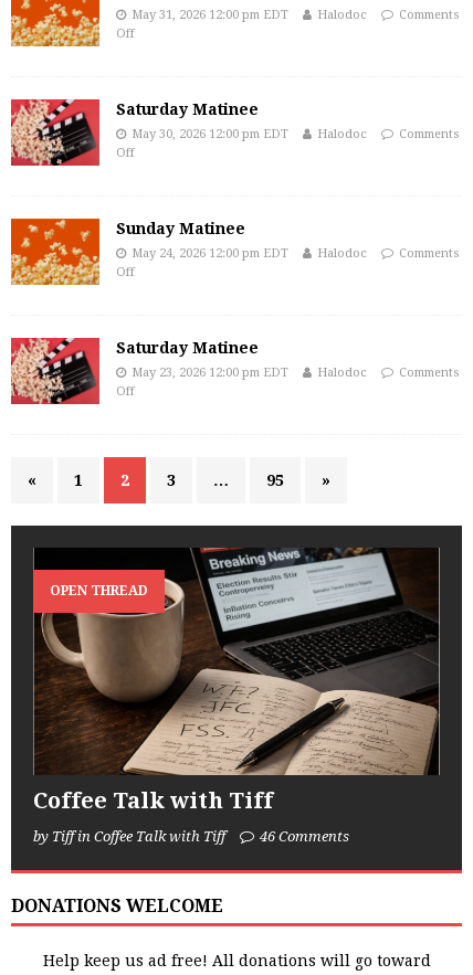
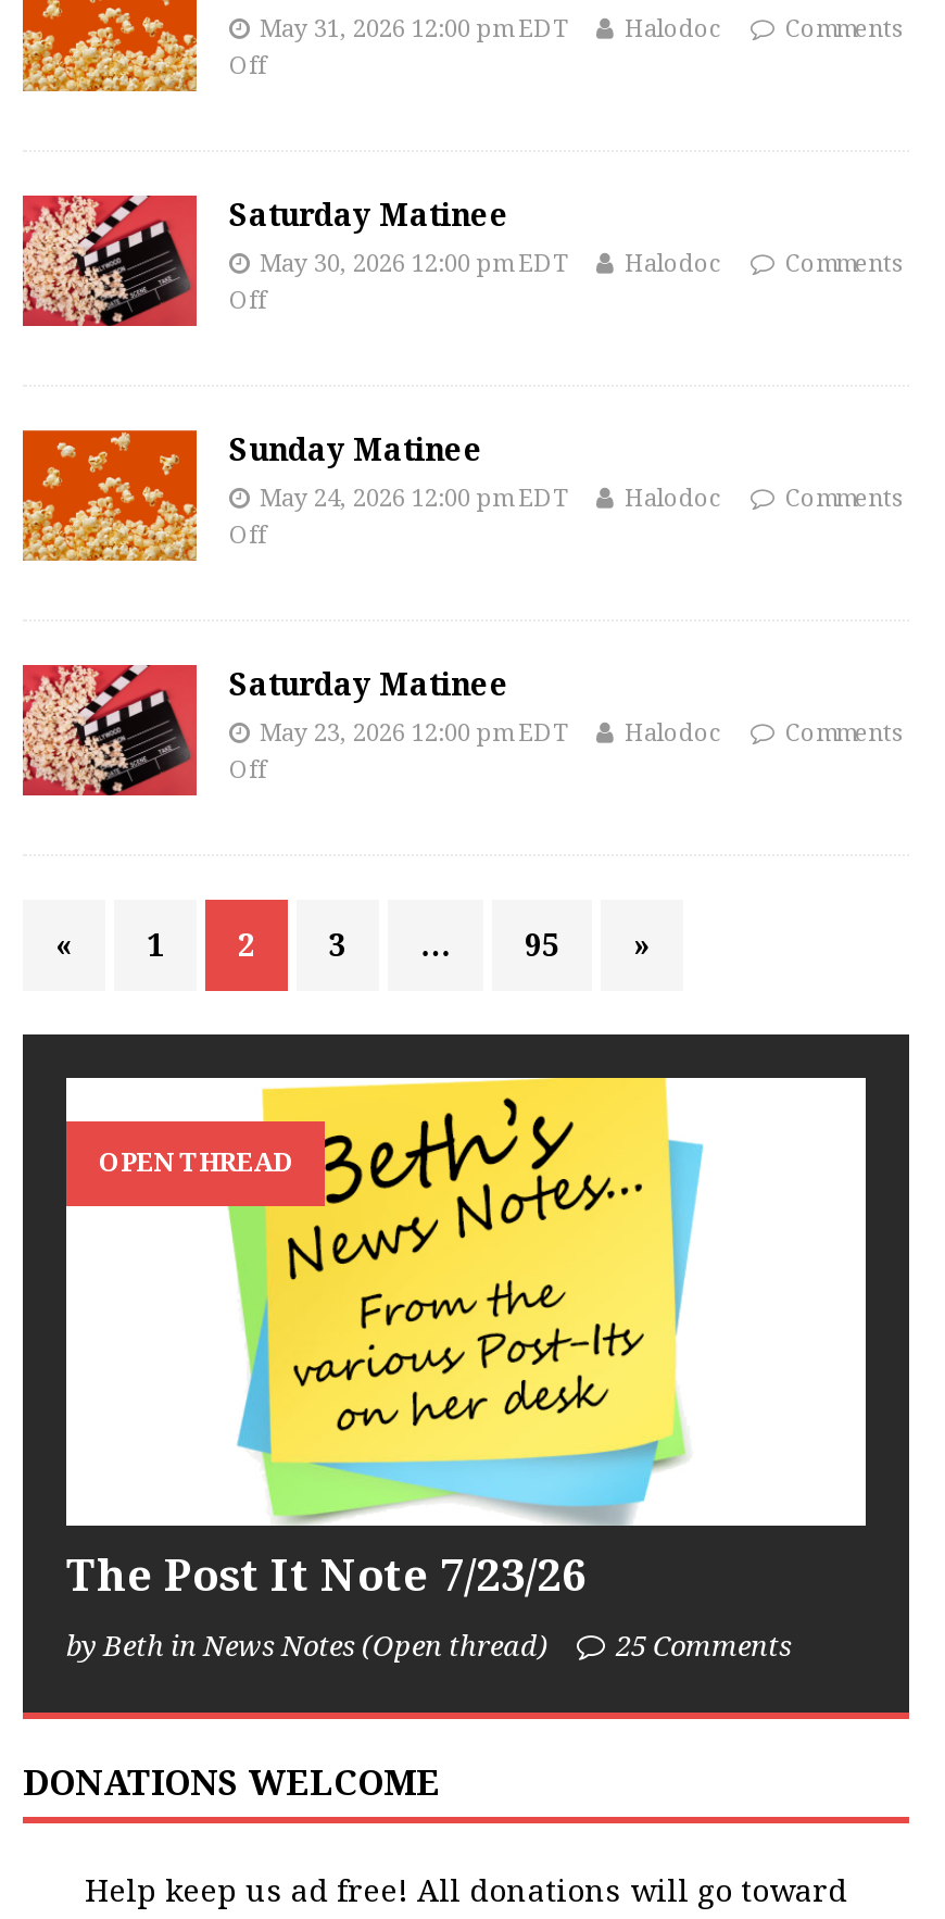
- [image]
- Coffee Talk with Tiff
+ [image]
+ The Post It Note 7/23/26

- by Tiff in Coffee Talk with Tiff
- 46 Comments
+ by Beth in News Notes (Open thread)
+ 25 Comments
